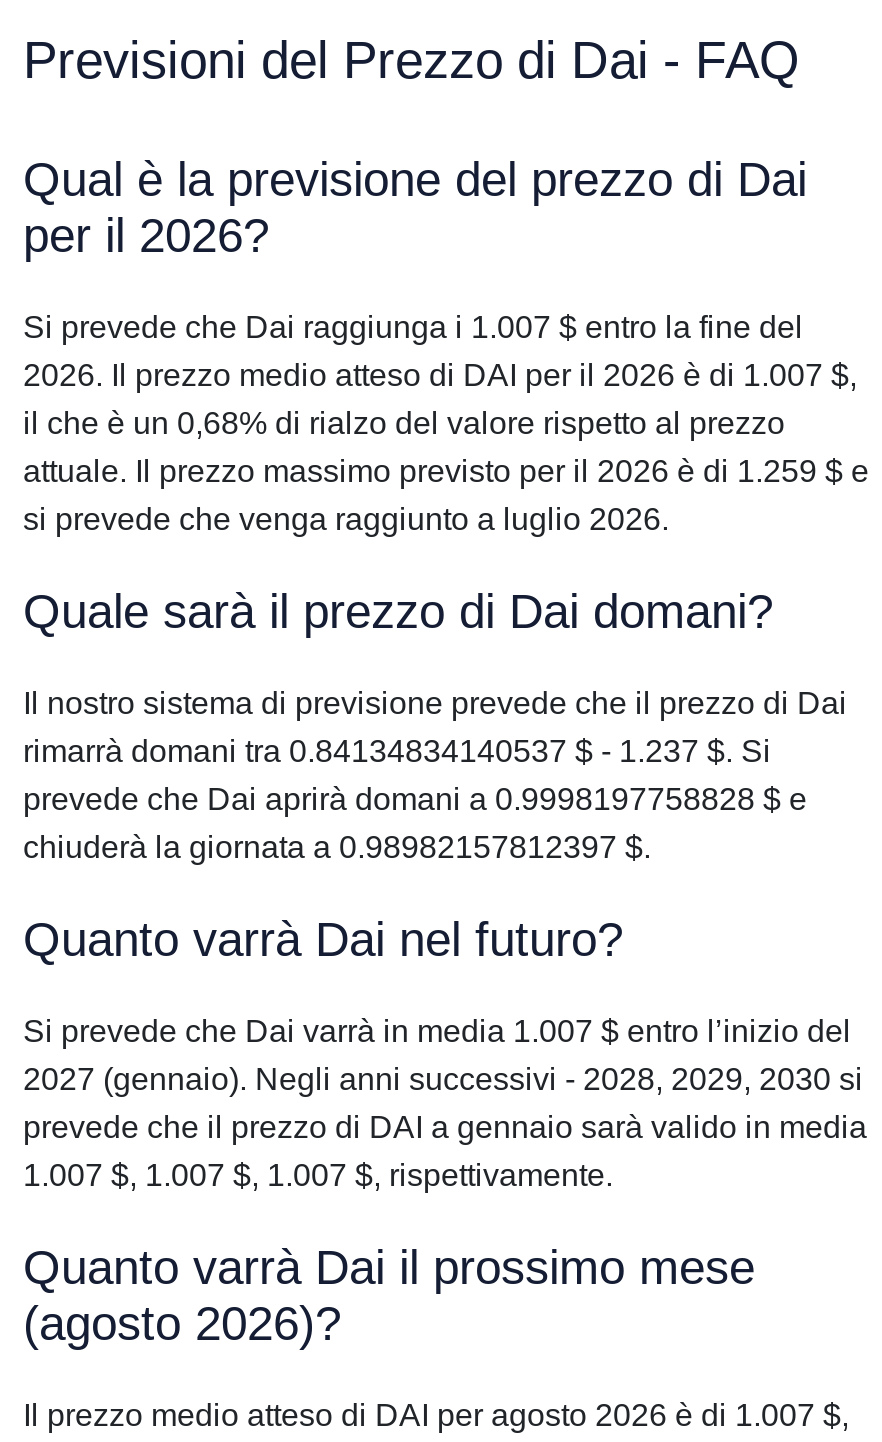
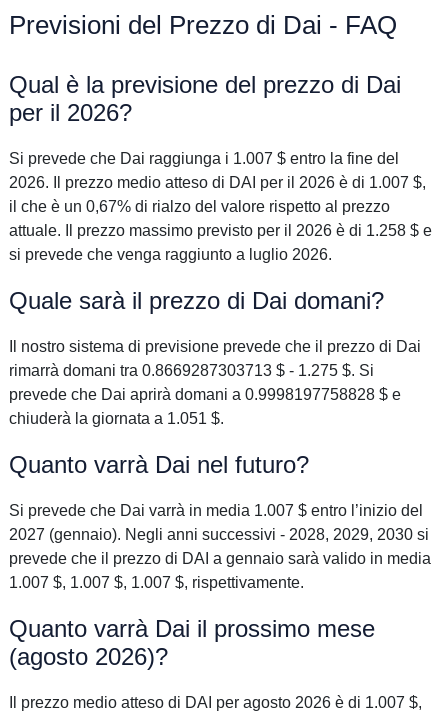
- il che è un 0,68% di rialzo del valore rispetto al prezzo
+ il che è un 0,67% di rialzo del valore rispetto al prezzo

- attuale. Il prezzo massimo previsto per il 2026 è di 1.259 $ e
+ attuale. Il prezzo massimo previsto per il 2026 è di 1.258 $ e

- rimarrà domani tra 0.84134834140537 $ - 1.237 $. Si
+ rimarrà domani tra 0.8669287303713 $ - 1.275 $. Si

- chiuderà la giornata a 0.98982157812397 $.
+ chiuderà la giornata a 1.051 $.
